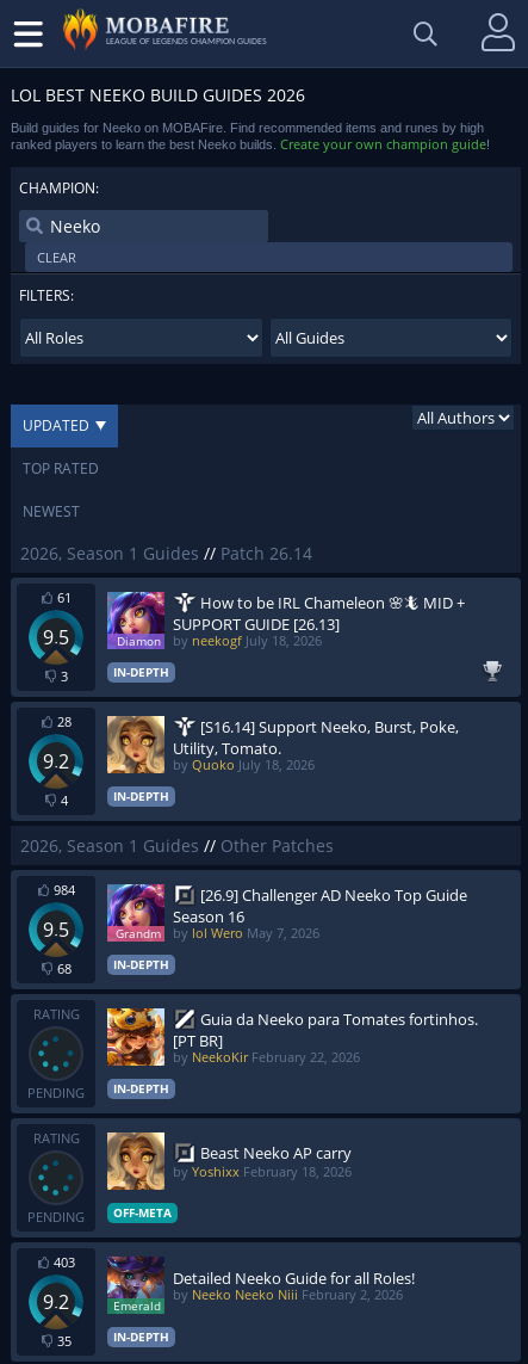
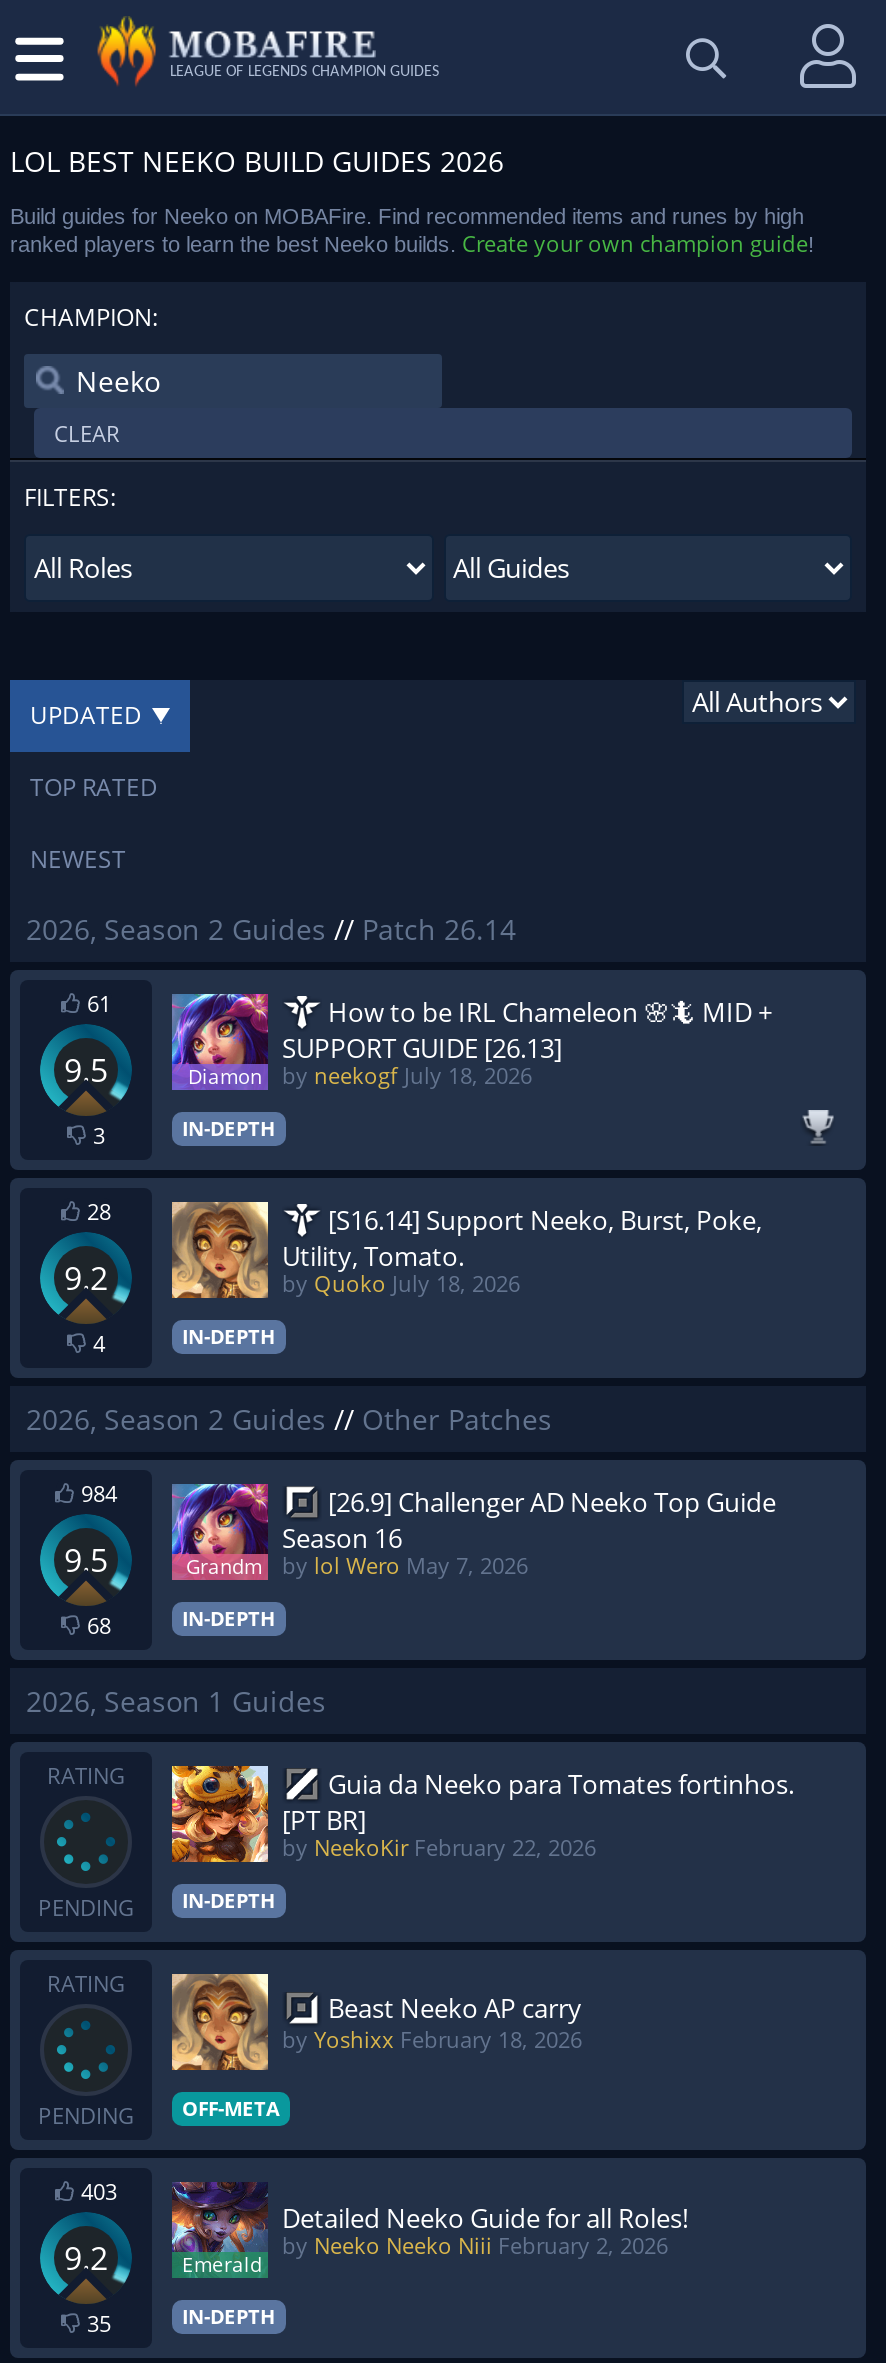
- 2026, Season 1 Guides // Patch 26.14
+ 2026, Season 2 Guides // Patch 26.14

- 2026, Season 1 Guides // Other Patches
+ 2026, Season 2 Guides // Other Patches

+ 2026, Season 1 Guides
